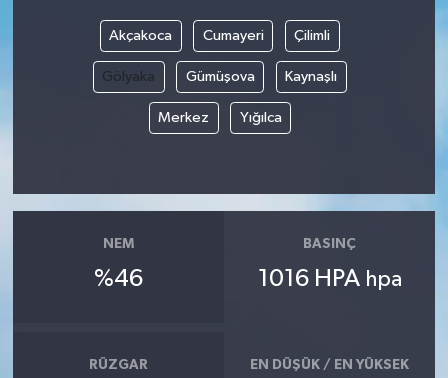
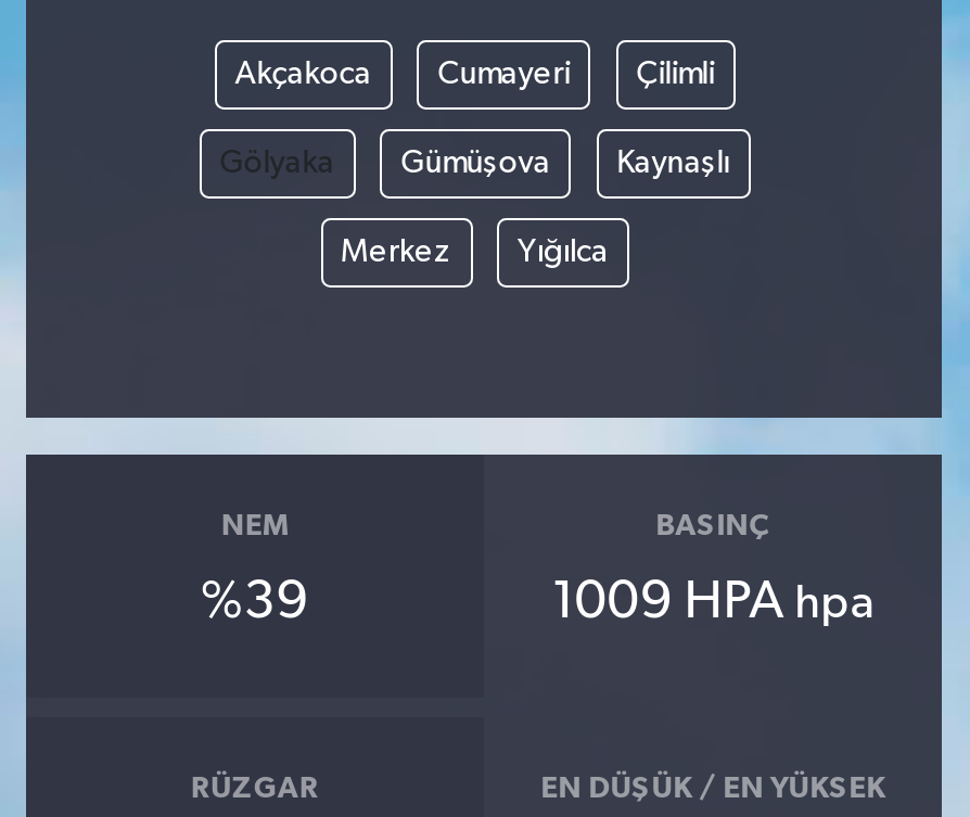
- %46
+ %39

- 1016 HPA hpa
+ 1009 HPA hpa
